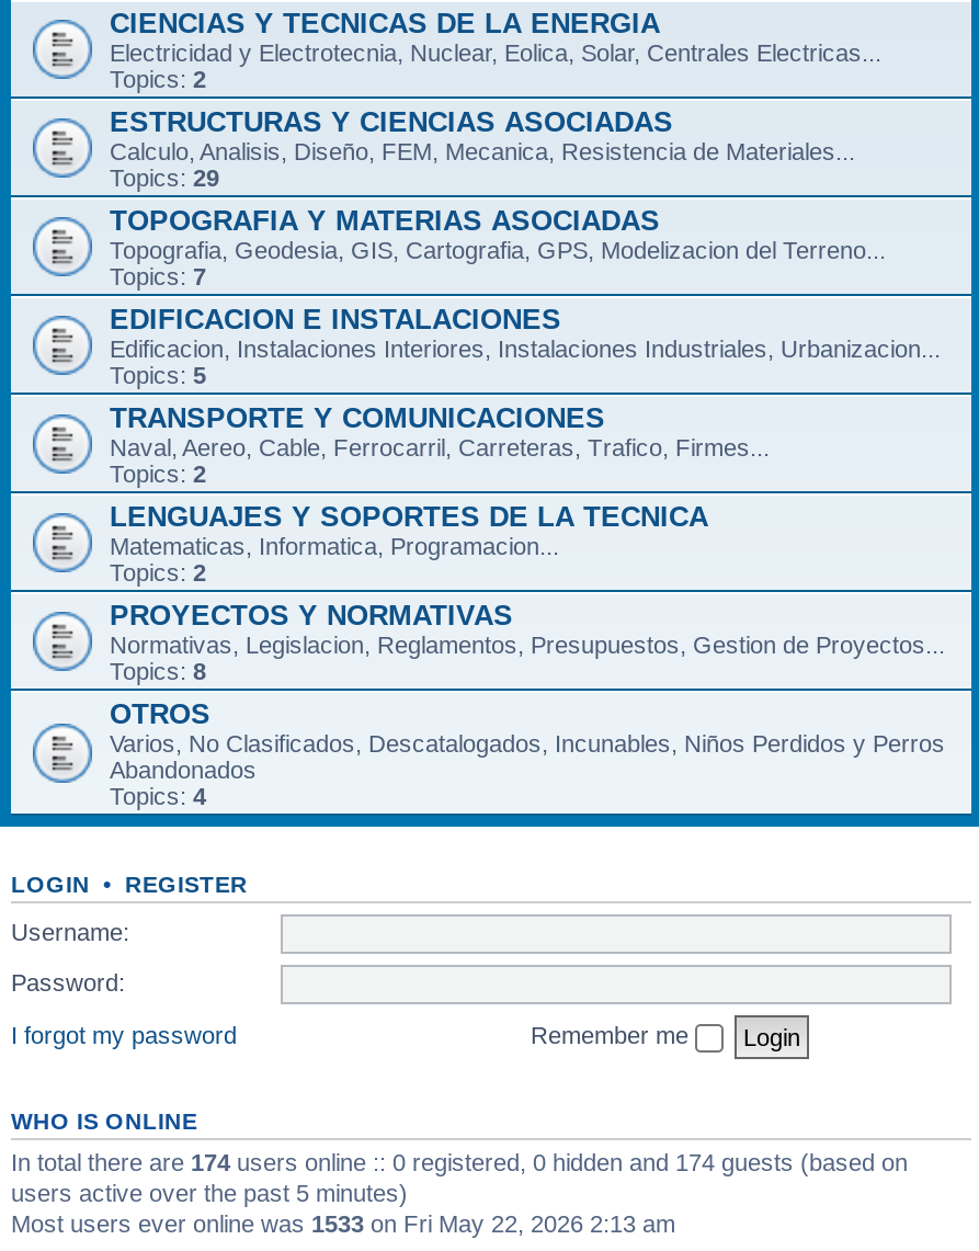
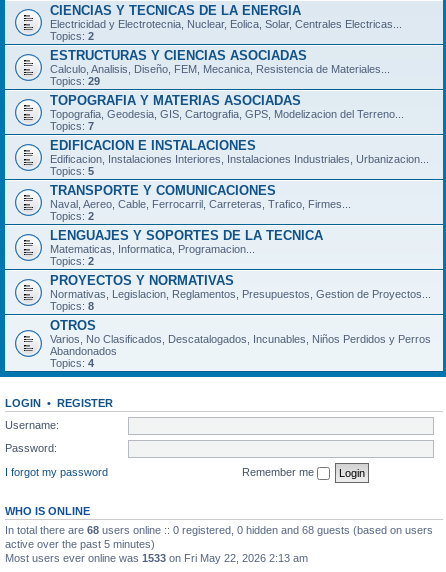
- In total there are 174 users online :: 0 registered, 0 hidden and 174 guests (based on
- users active over the past 5 minutes)
+ In total there are 68 users online :: 0 registered, 0 hidden and 68 guests (based on users
+ active over the past 5 minutes)
